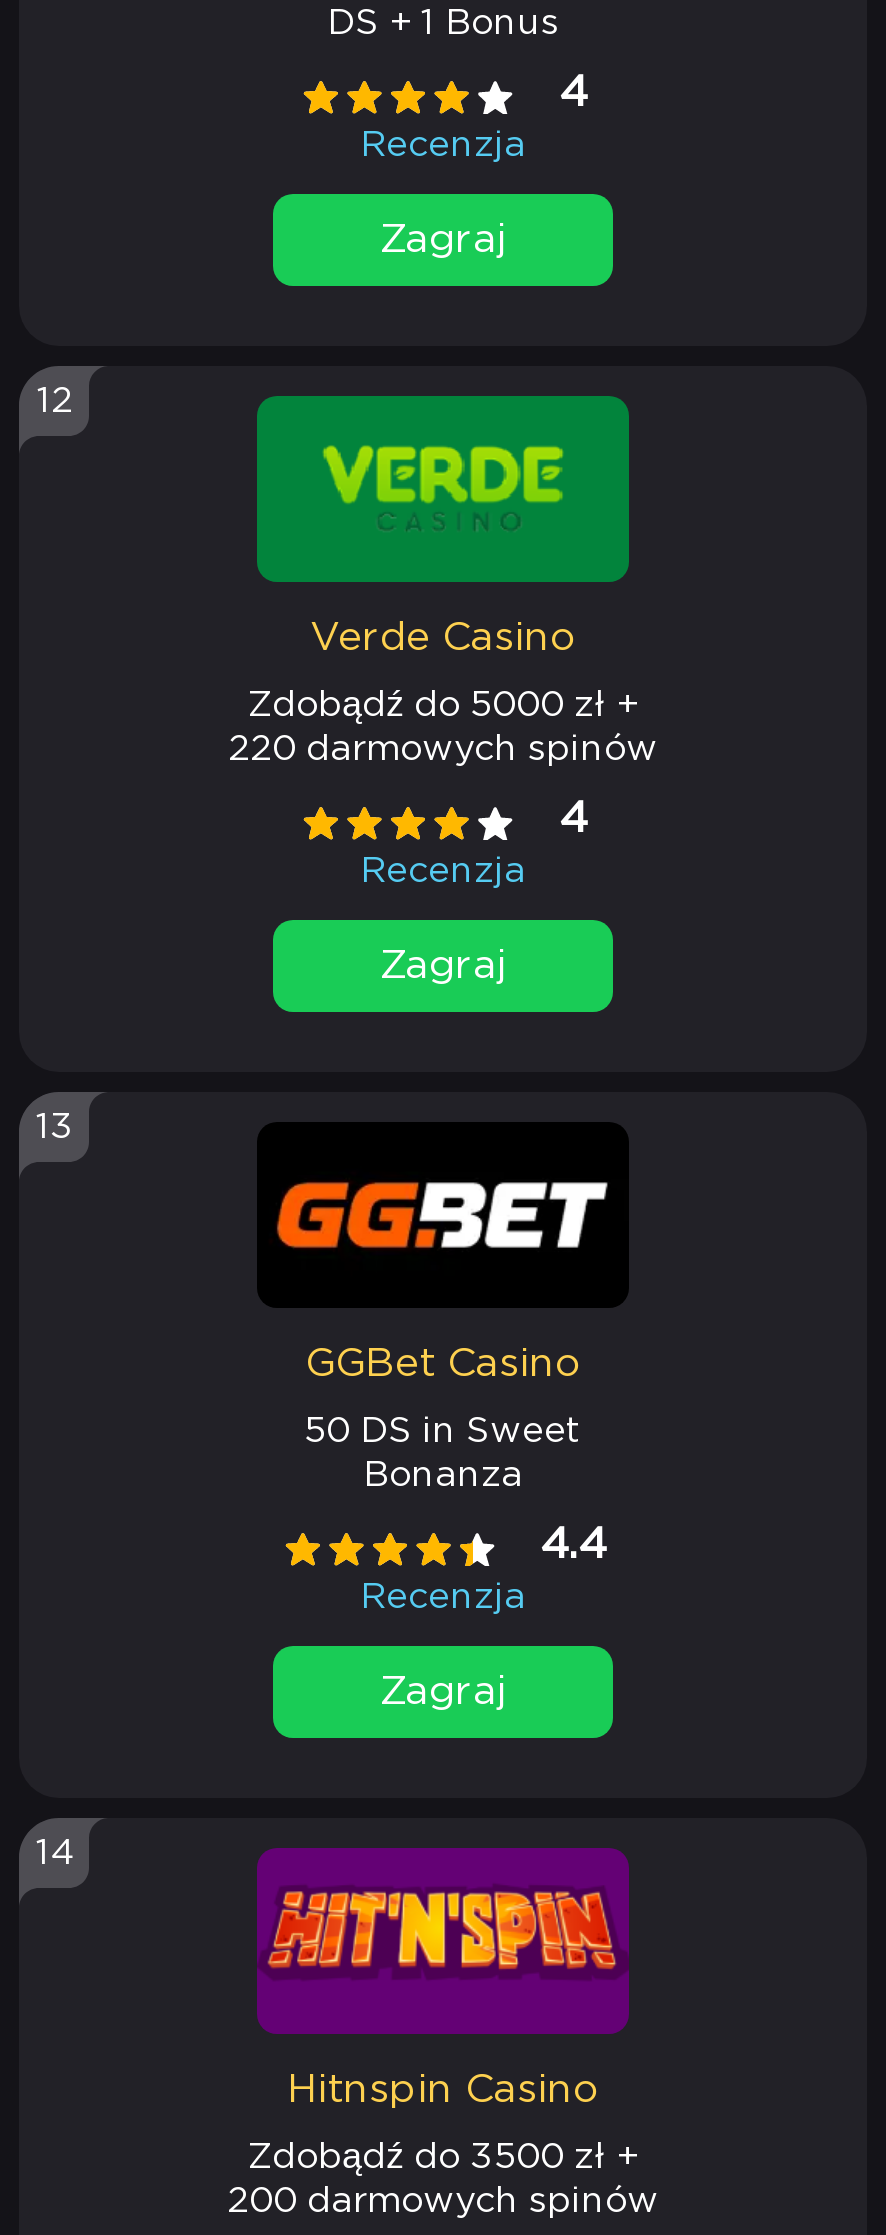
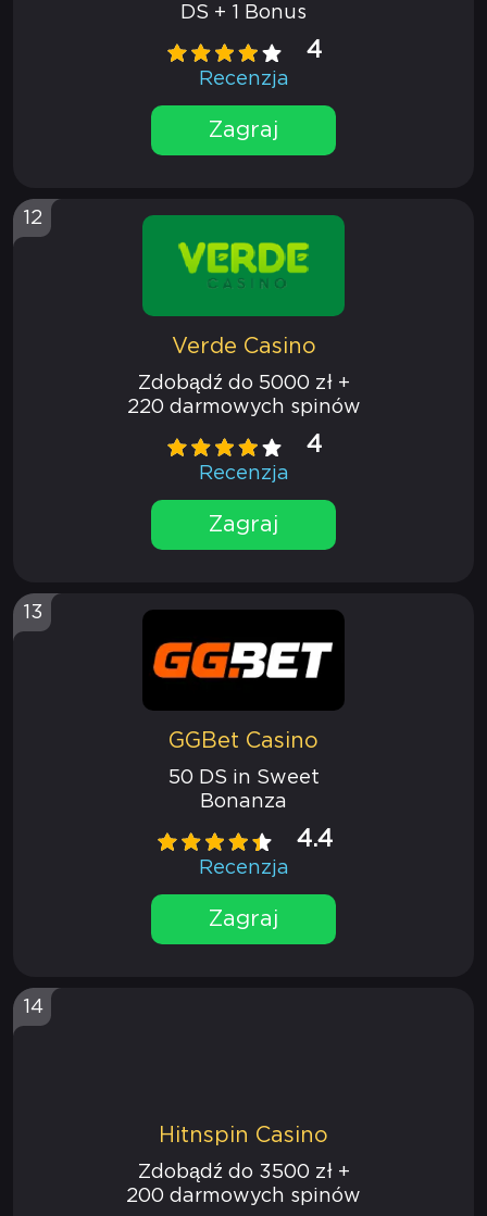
- [image]
